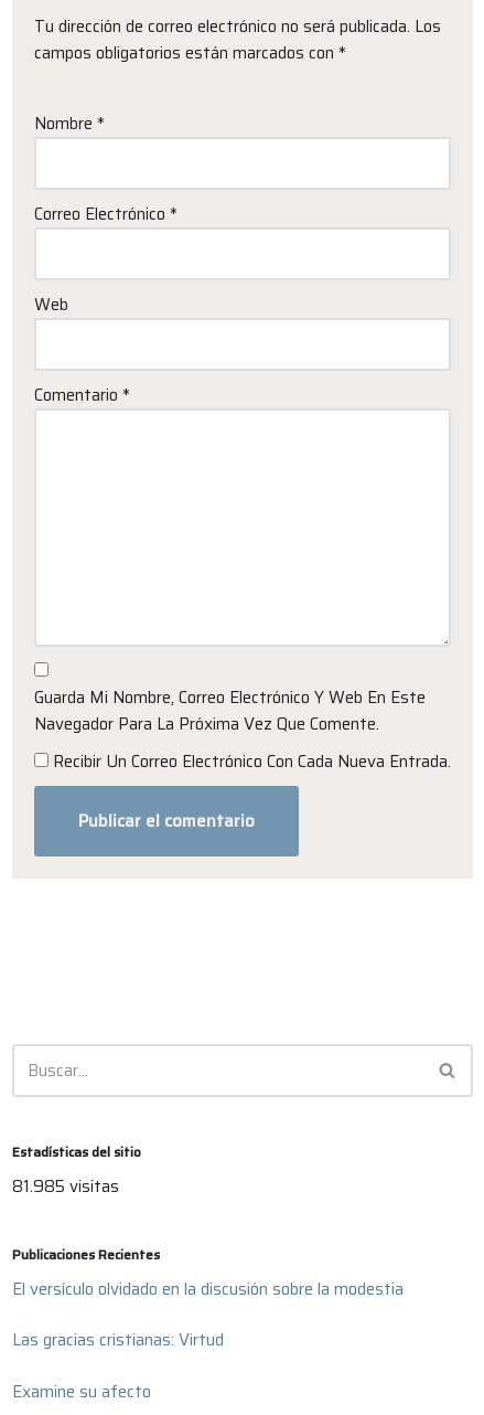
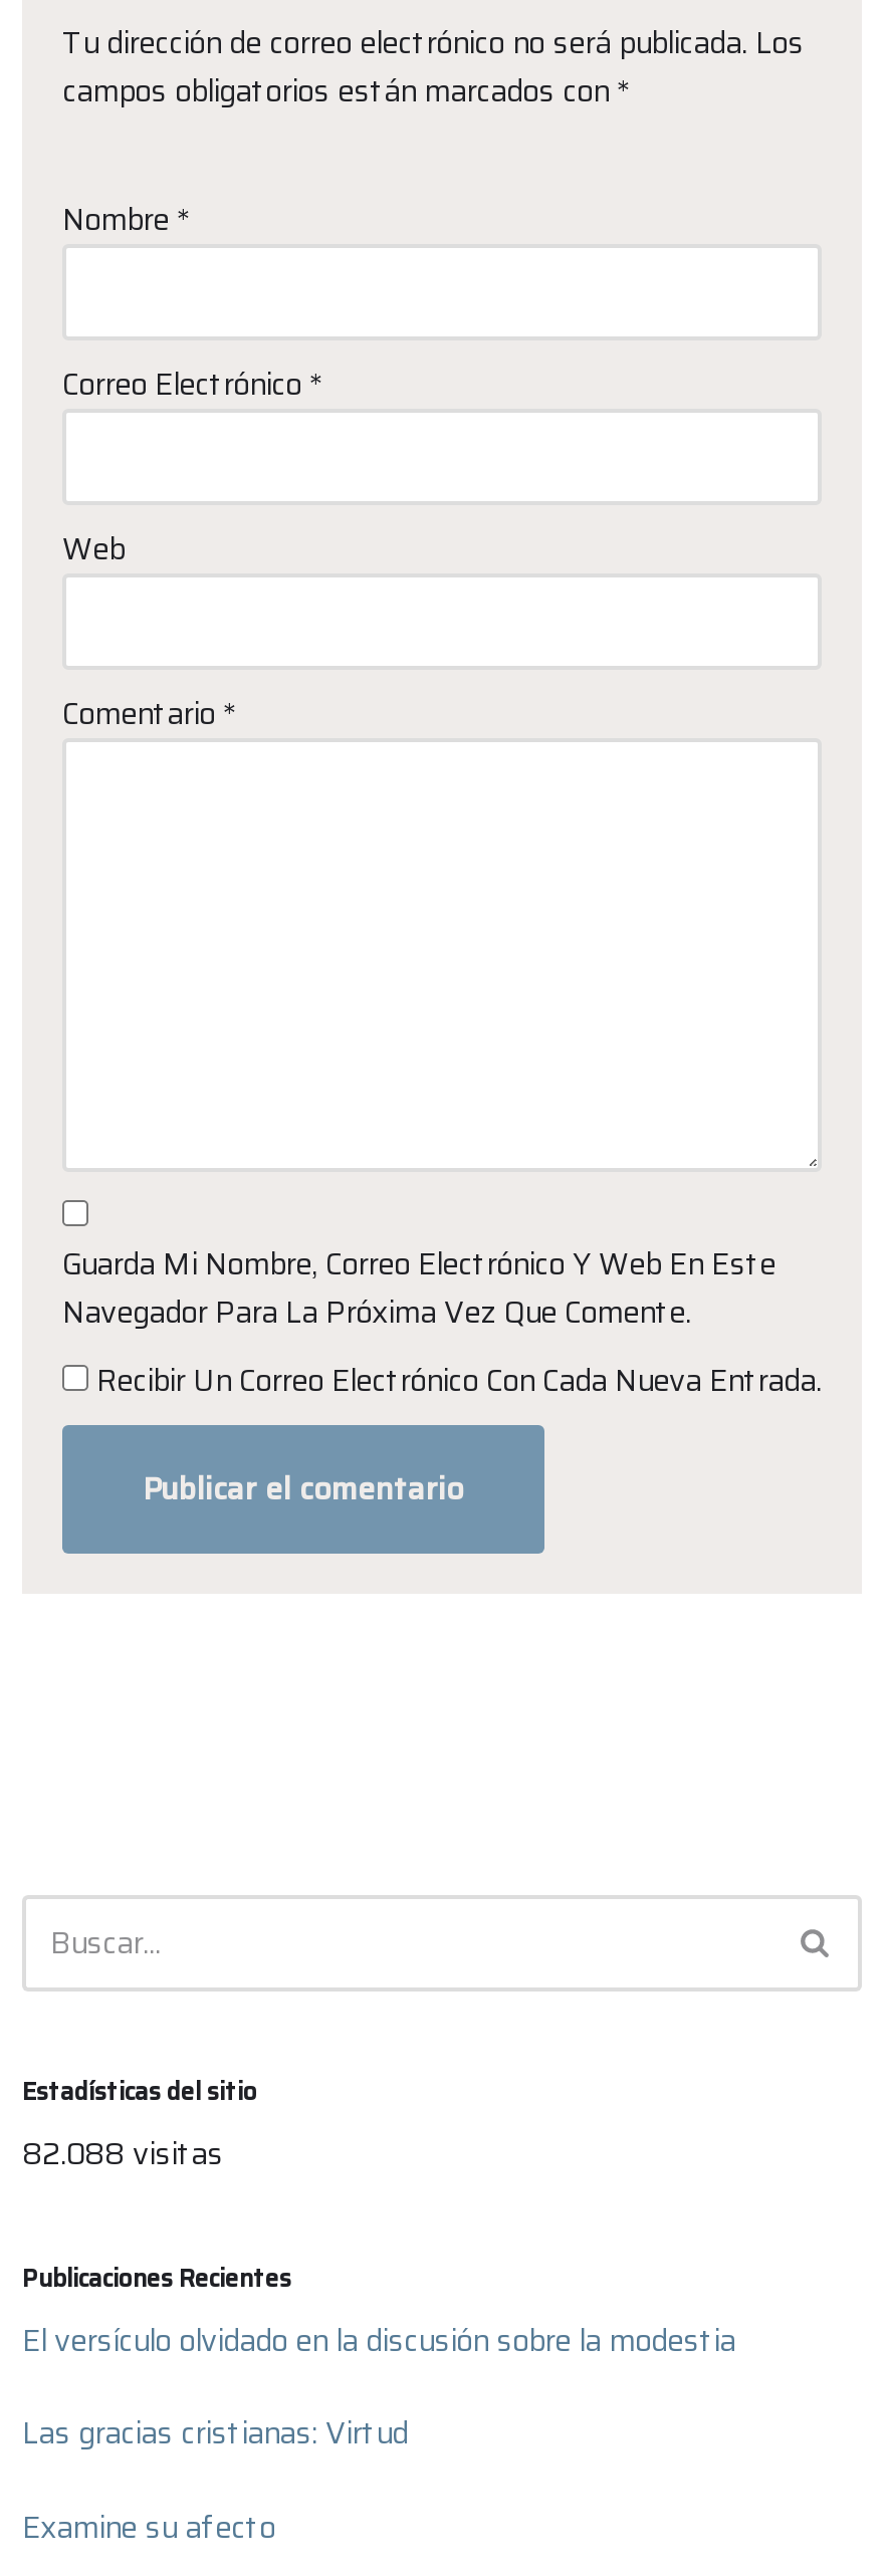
- 81.985 visitas
+ 82.088 visitas
